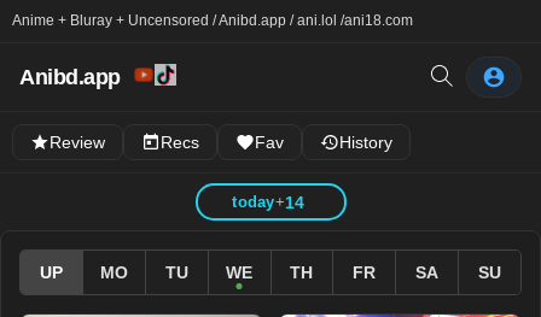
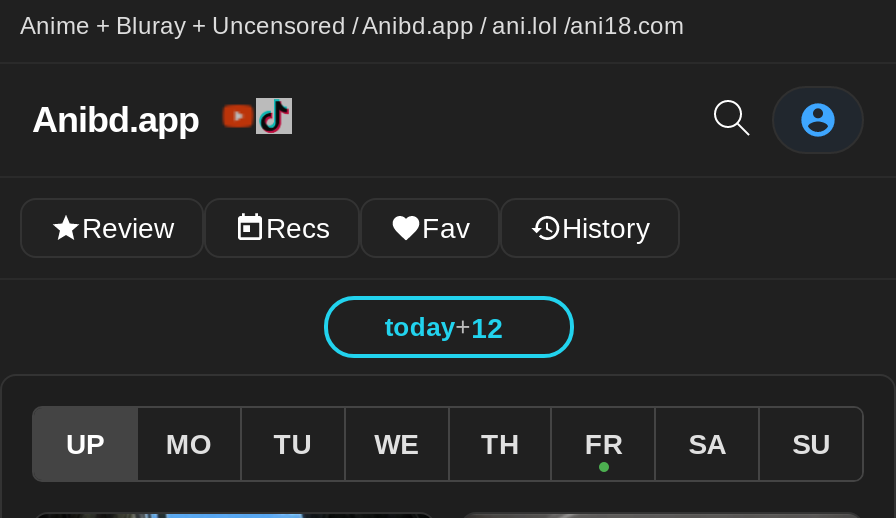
- today+14
+ today+12
